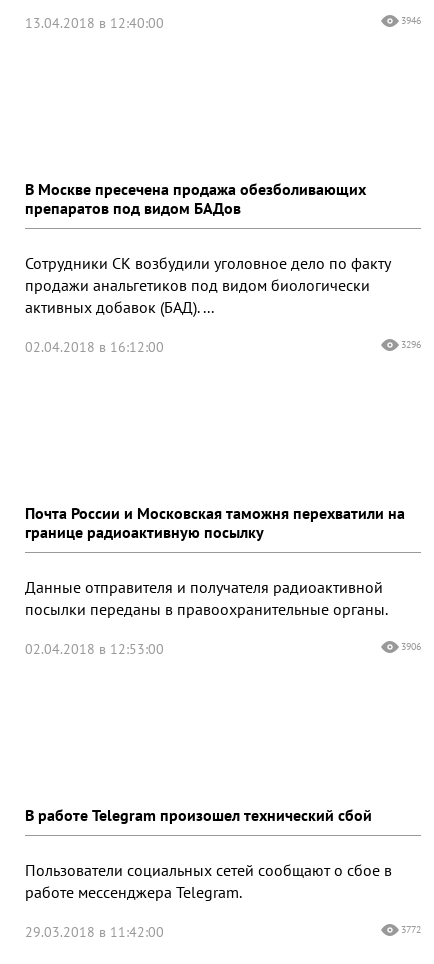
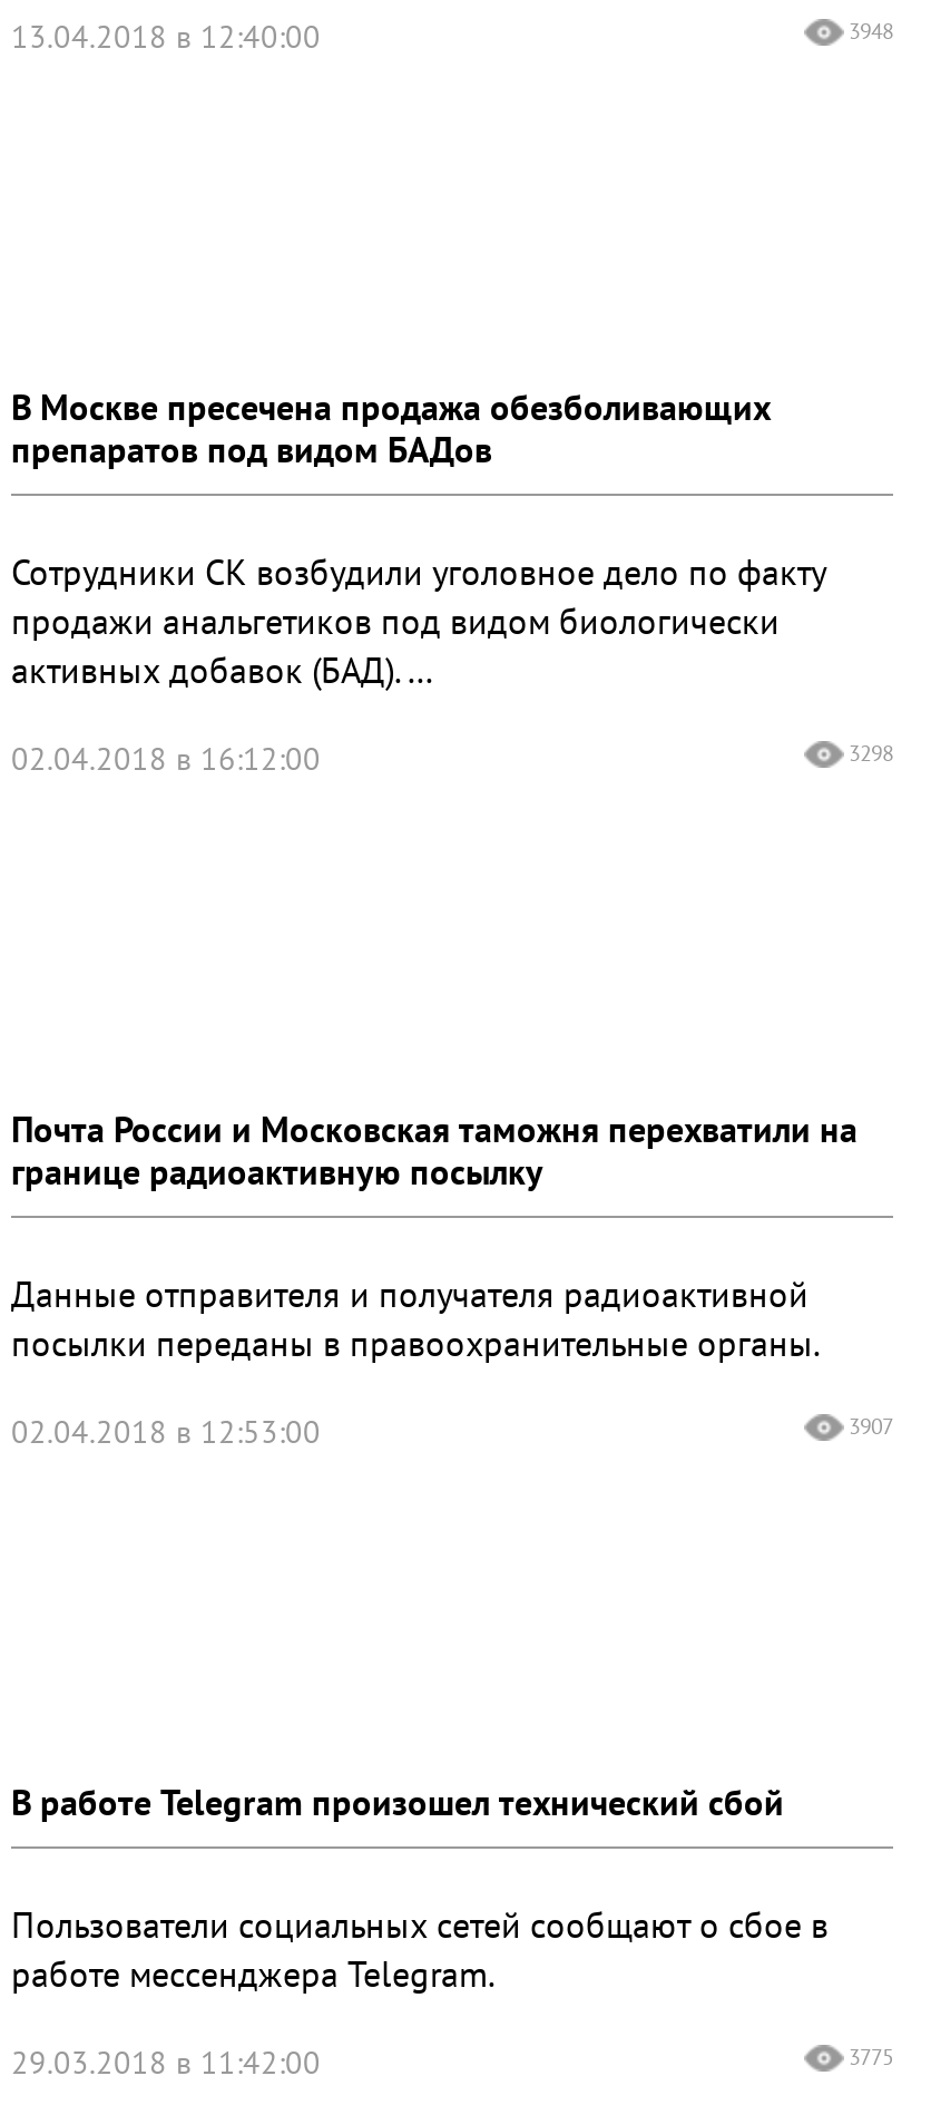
- 3946
+ 3948

- 3296
+ 3298

- 3906
+ 3907

- 3772
+ 3775
